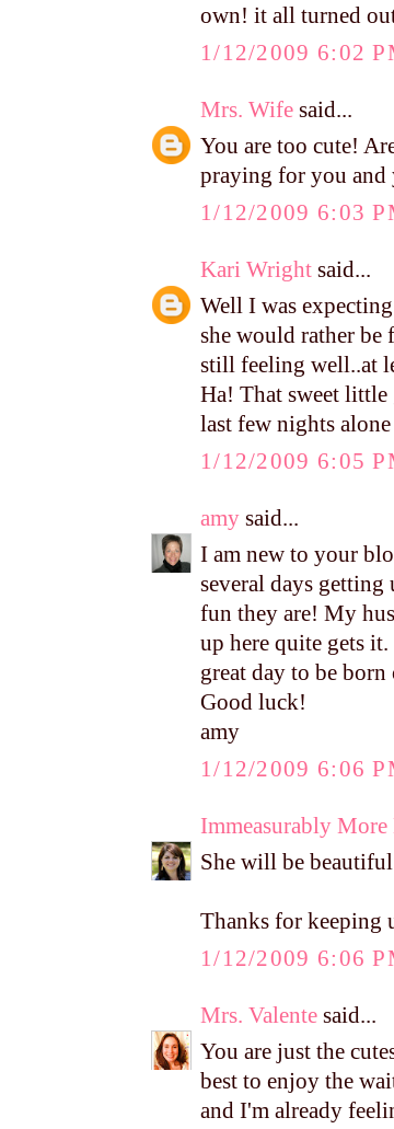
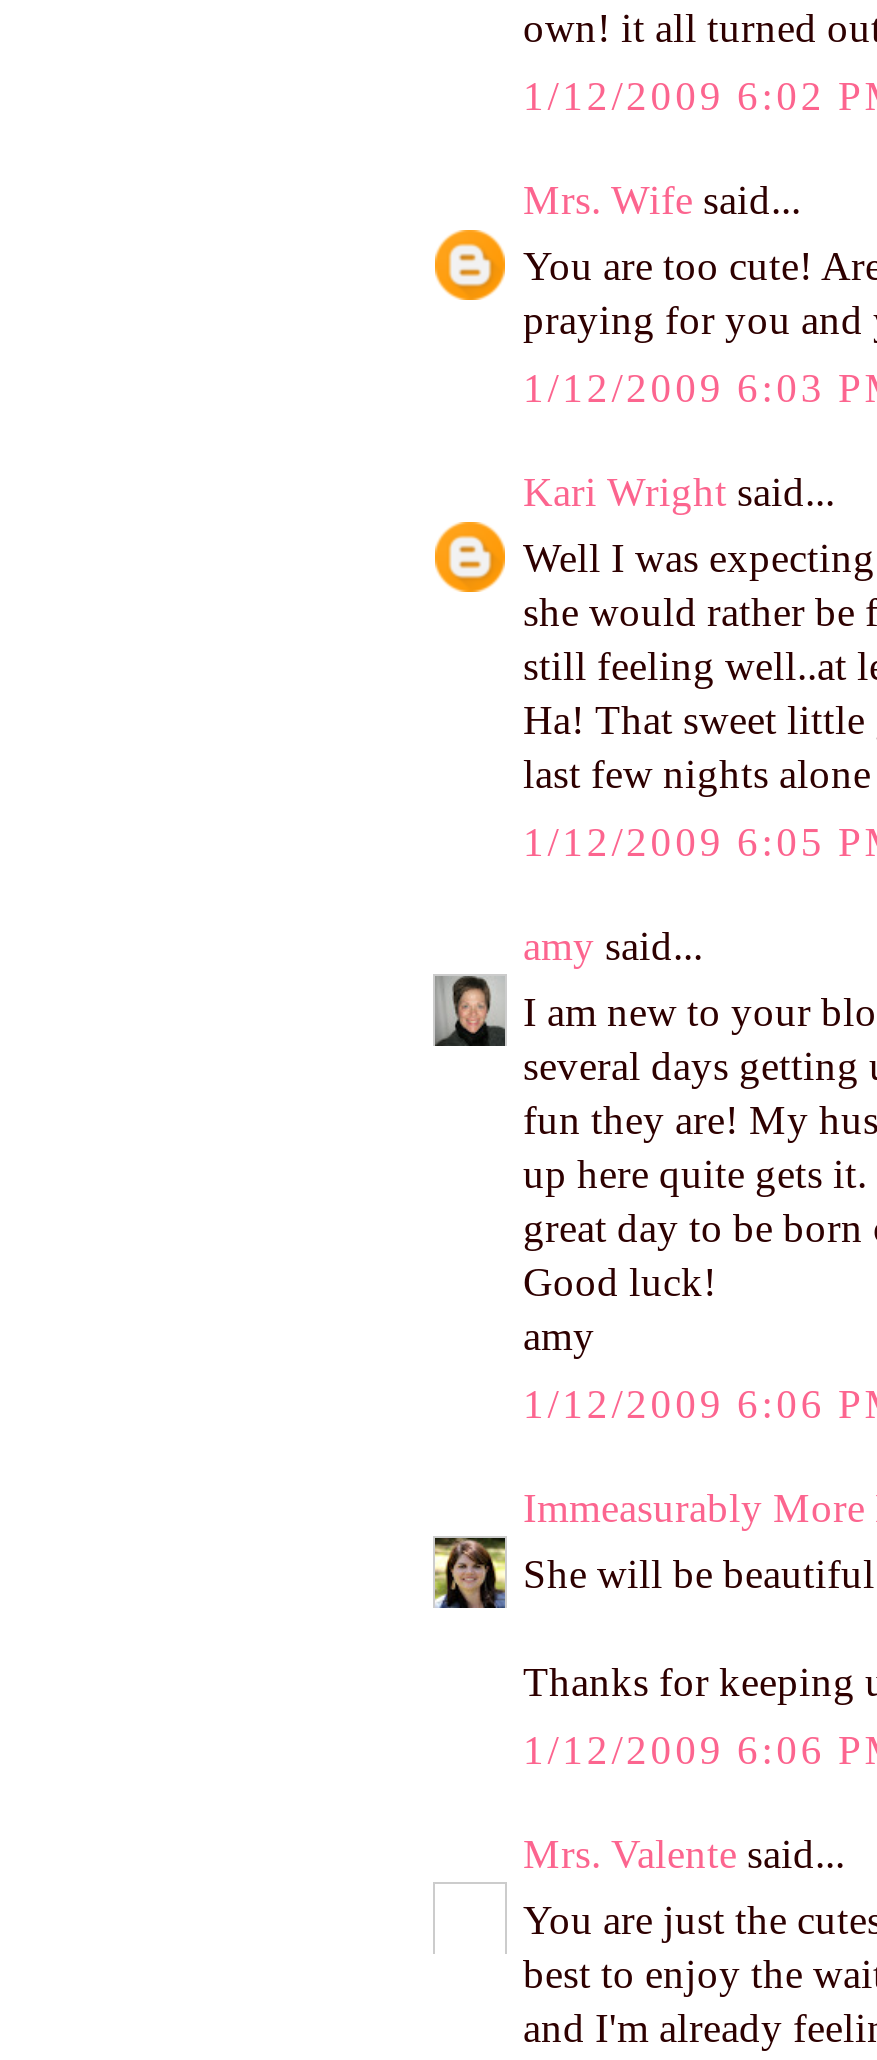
- [image]
